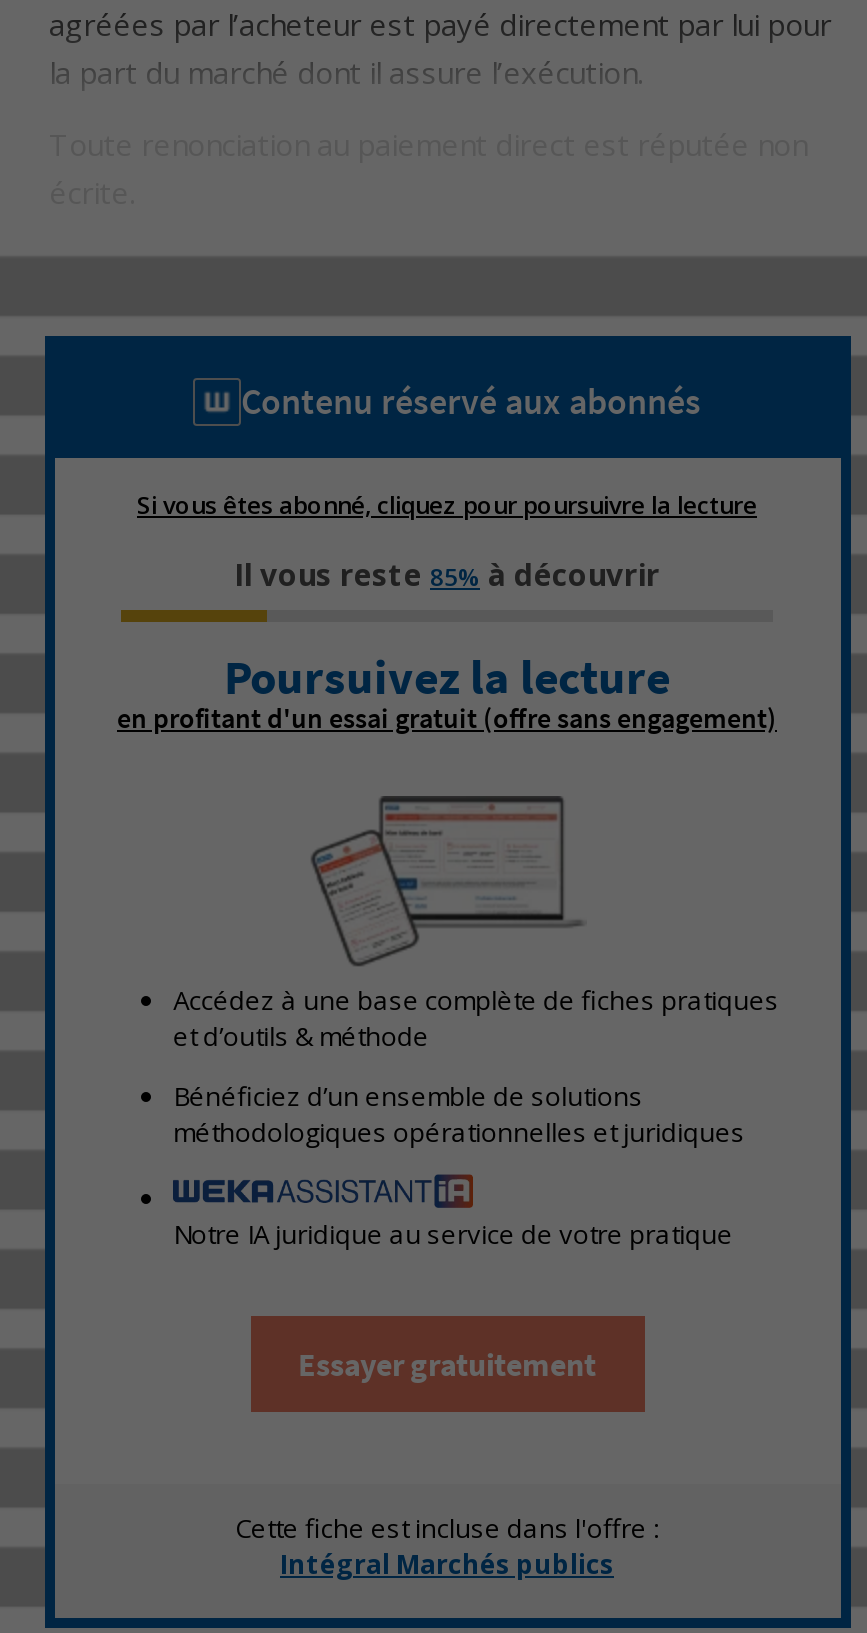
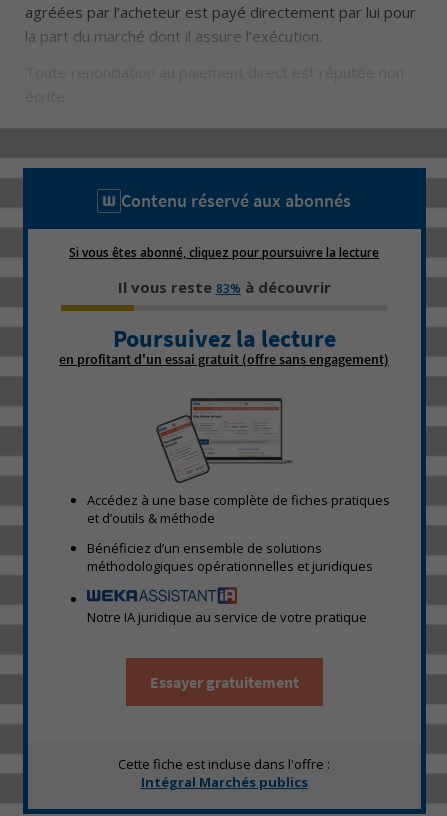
- Il vous reste 85% à découvrir
+ Il vous reste 83% à découvrir
